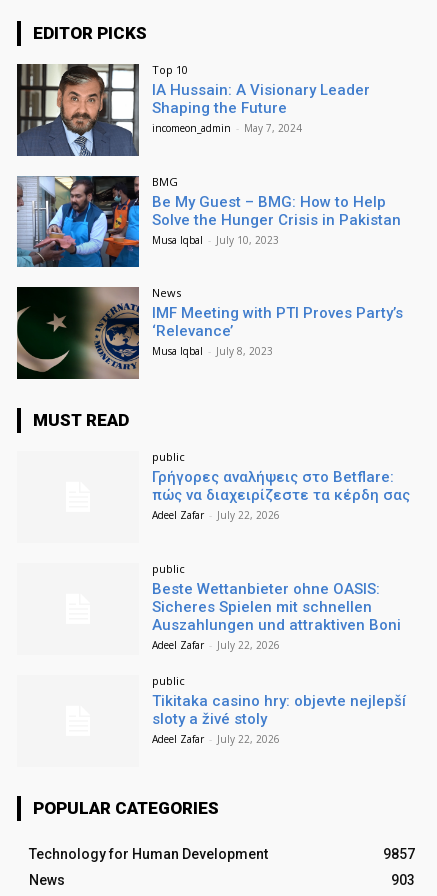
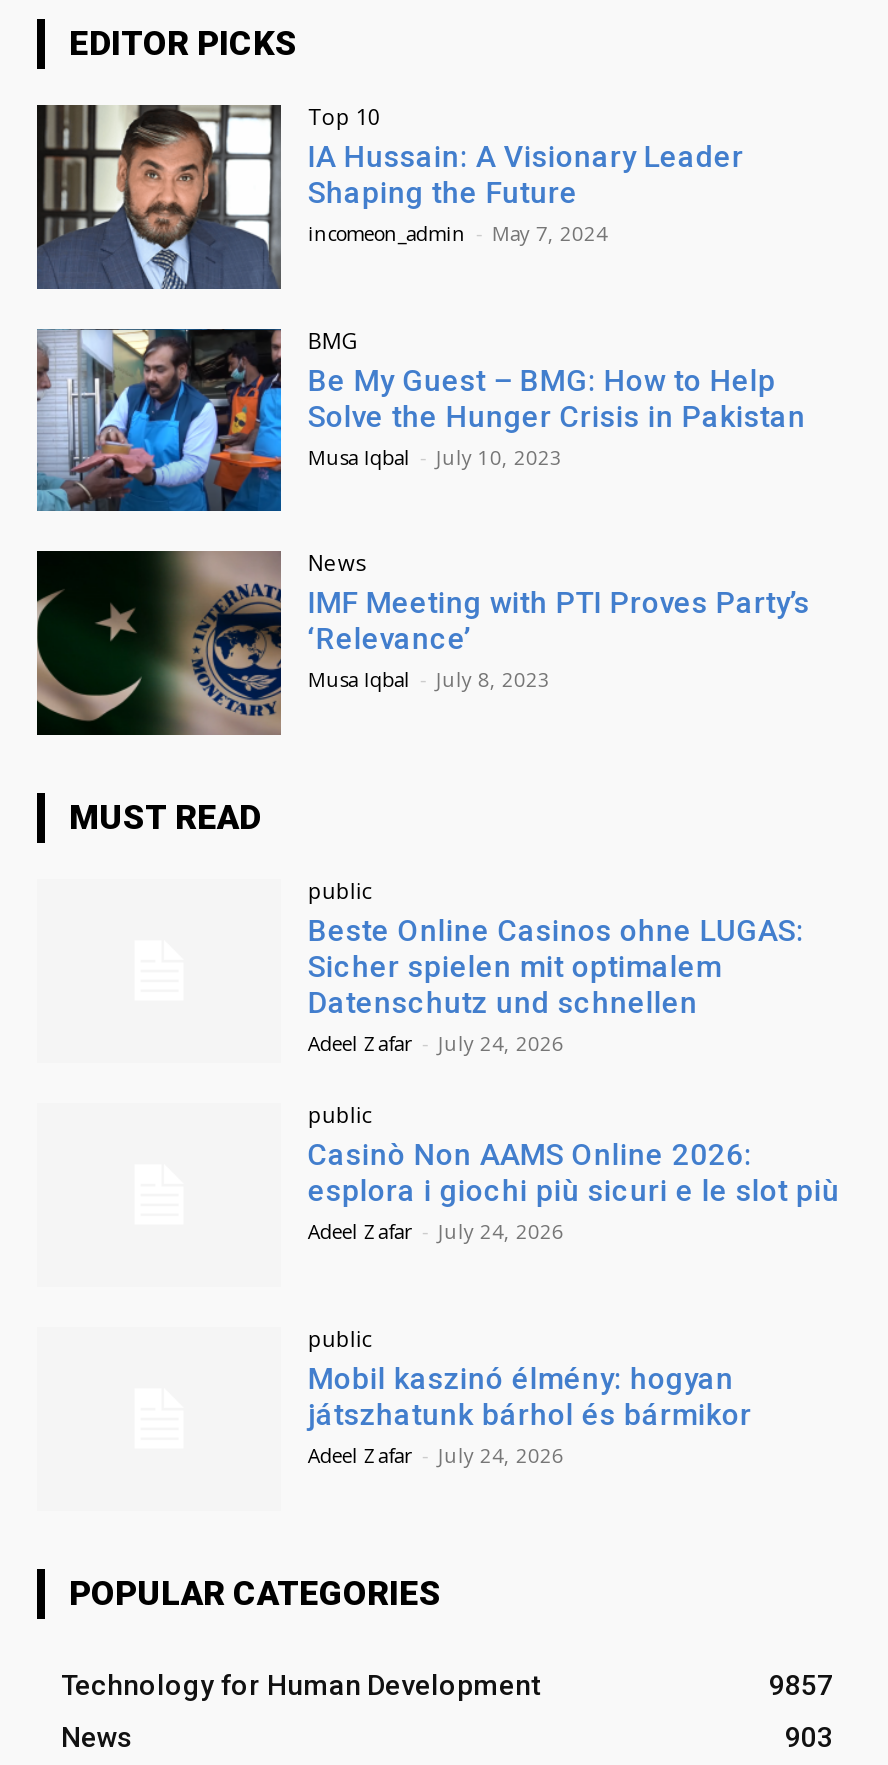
- Γρήγορες αναλήψεις στο Betflare:
- πώς να διαχειρίζεστε τα κέρδη σας
- Adeel Zafar - July 22, 2026
+ Beste Online Casinos ohne LUGAS:
+ Sicher spielen mit optimalem
+ Datenschutz und schnellen
+ Adeel Zafar - July 24, 2026

- Beste Wettanbieter ohne OASIS:
- Sicheres Spielen mit schnellen
- Auszahlungen und attraktiven Boni
- Adeel Zafar - July 22, 2026
+ Casinò Non AAMS Online 2026:
+ esplora i giochi più sicuri e le slot più
+ Adeel Zafar - July 24, 2026

- Tikitaka casino hry: objevte nejlepší
- sloty a živé stoly
- Adeel Zafar - July 22, 2026
+ Mobil kaszinó élmény: hogyan
+ játszhatunk bárhol és bármikor
+ Adeel Zafar - July 24, 2026
